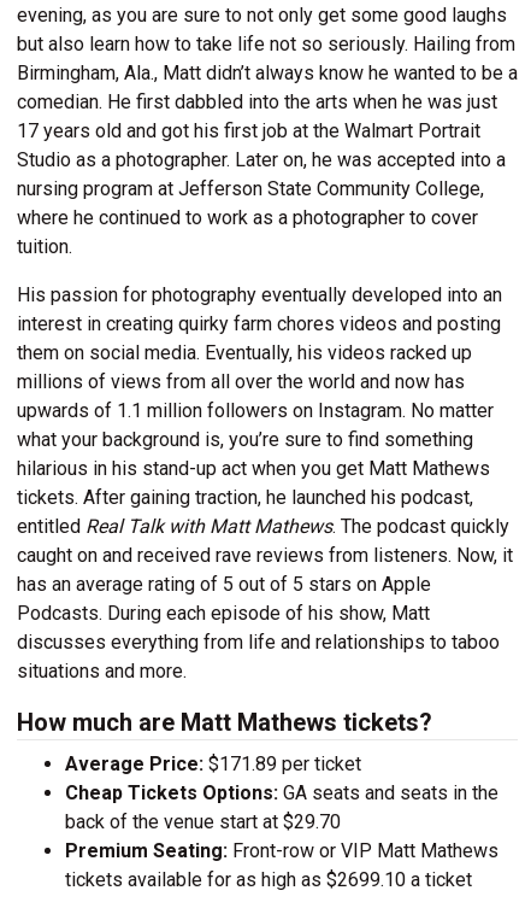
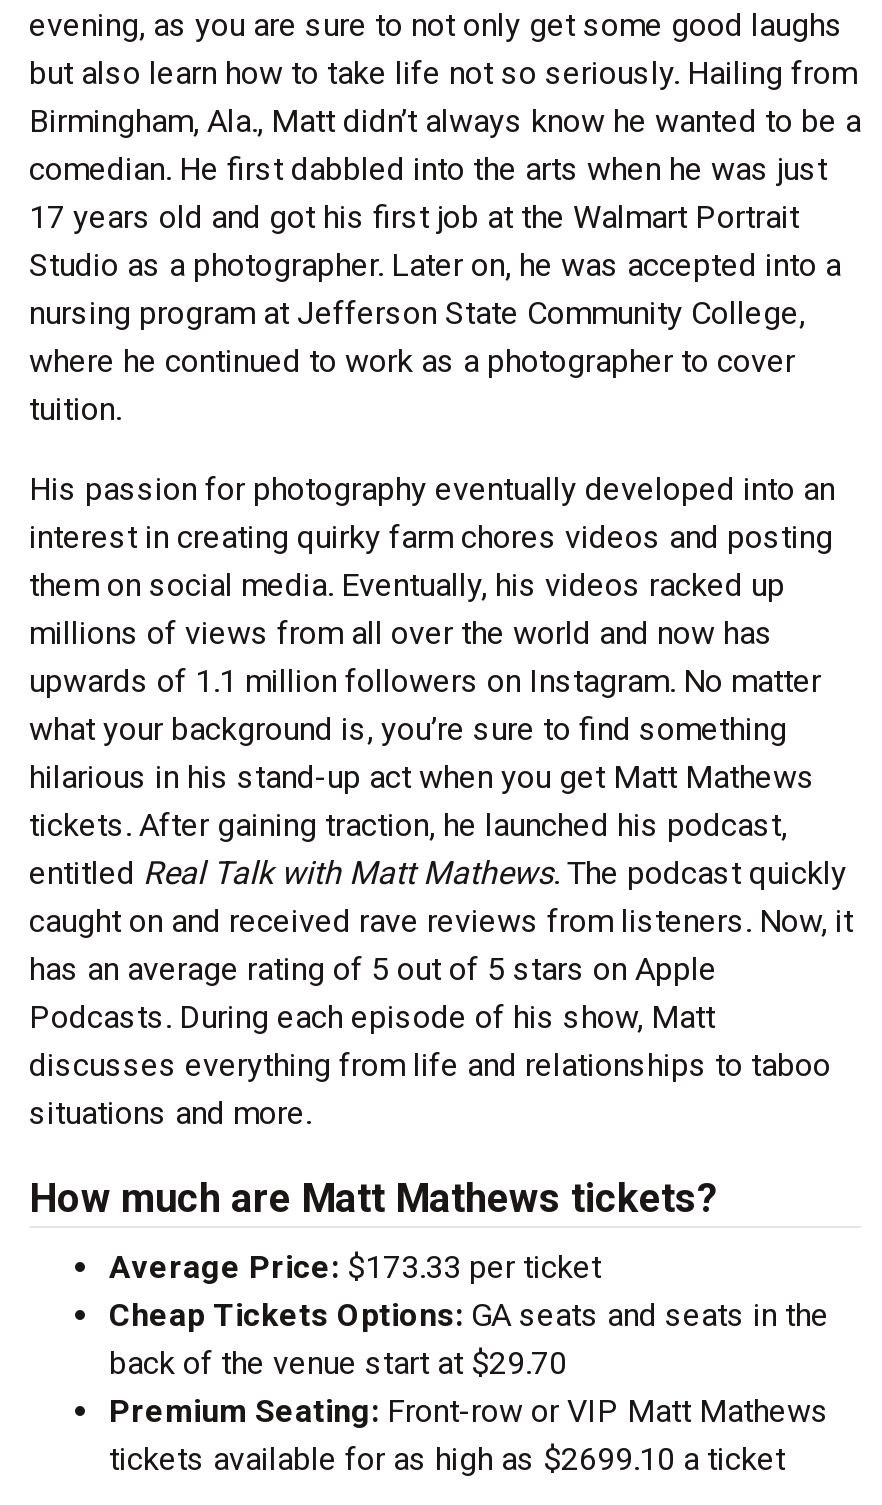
- Average Price: $171.89 per ticket
+ Average Price: $173.33 per ticket
